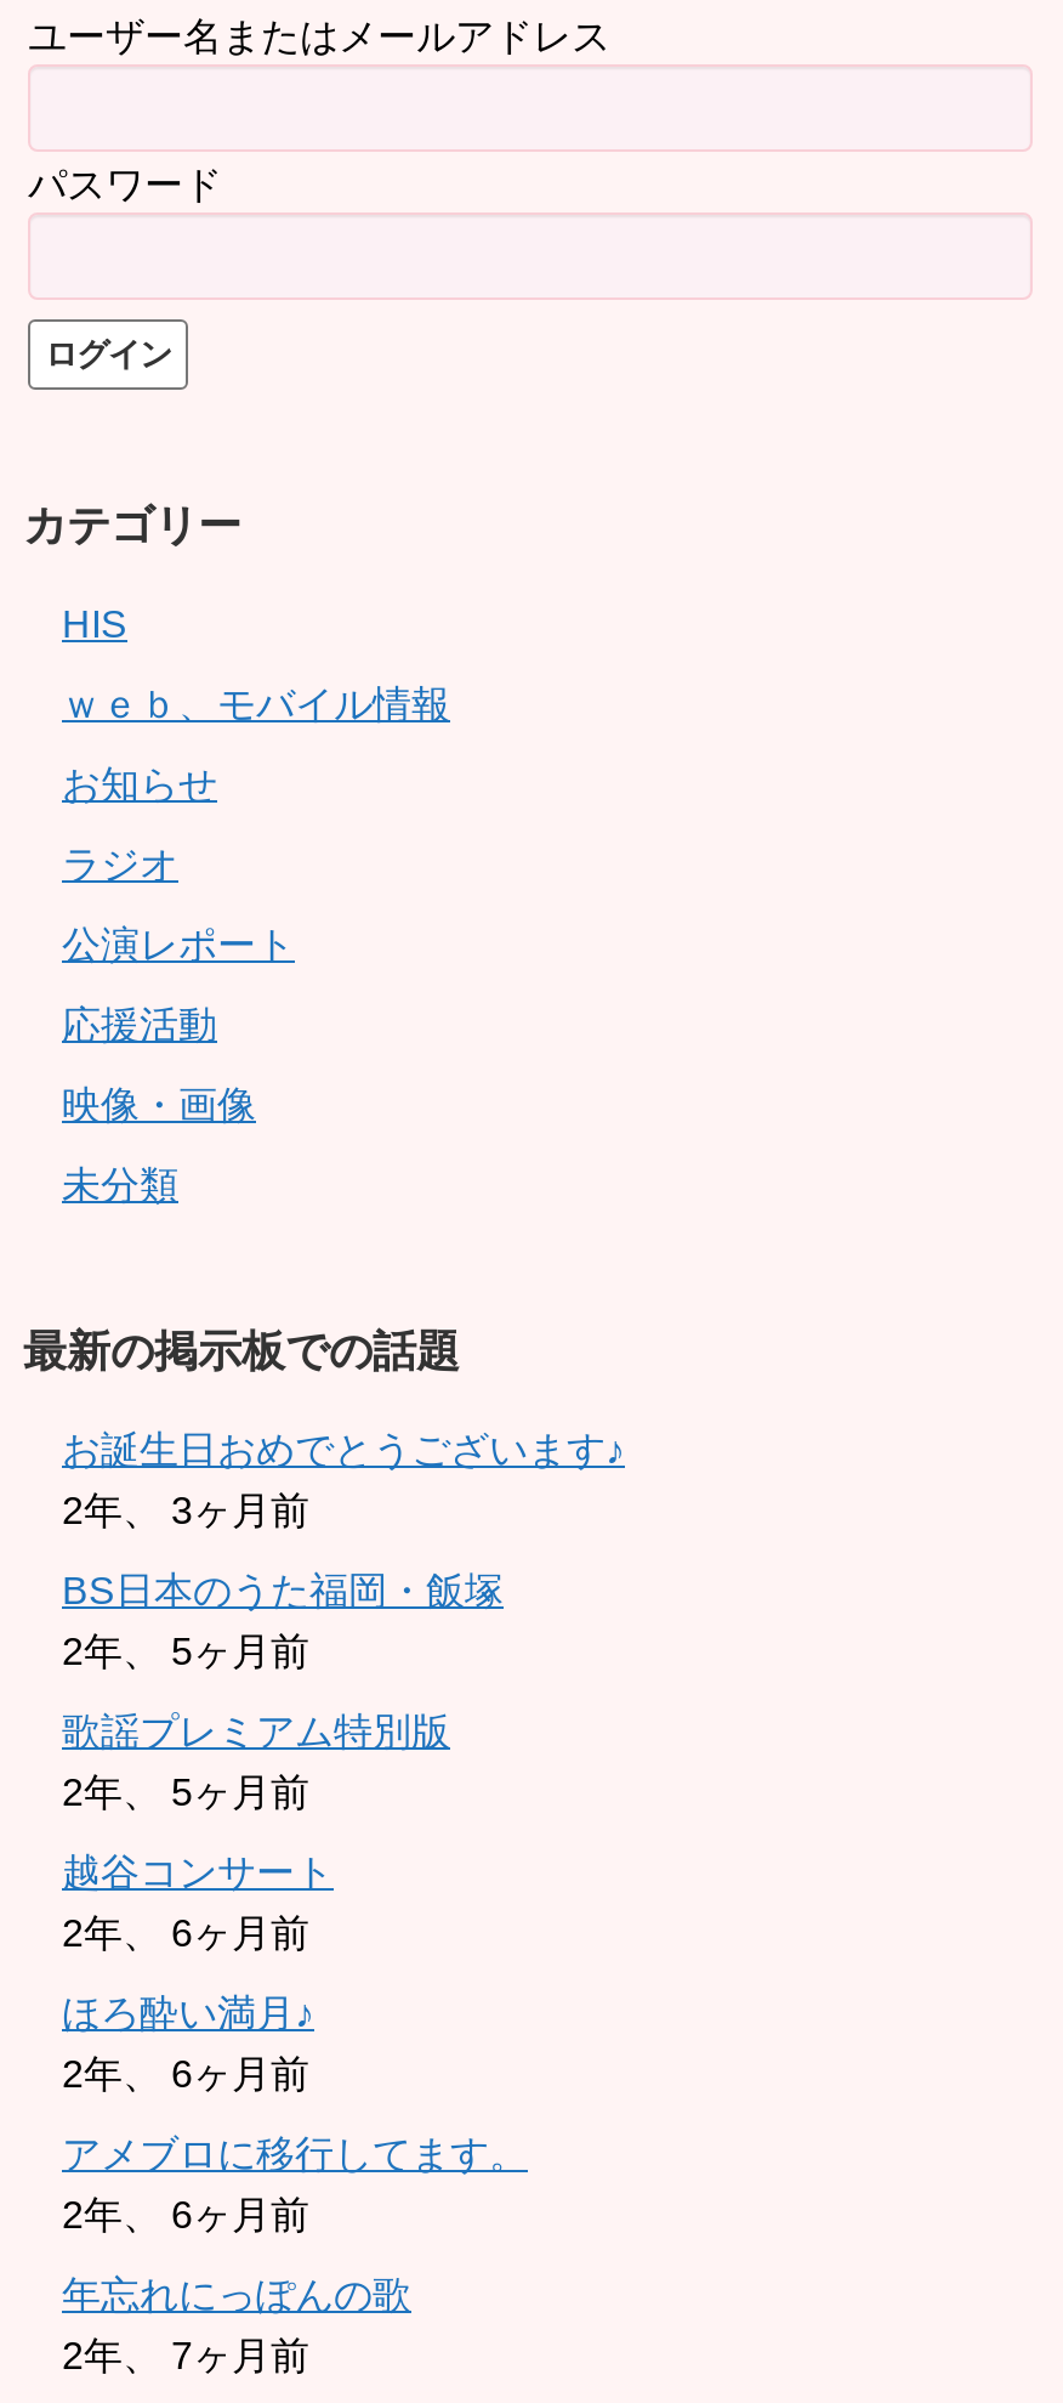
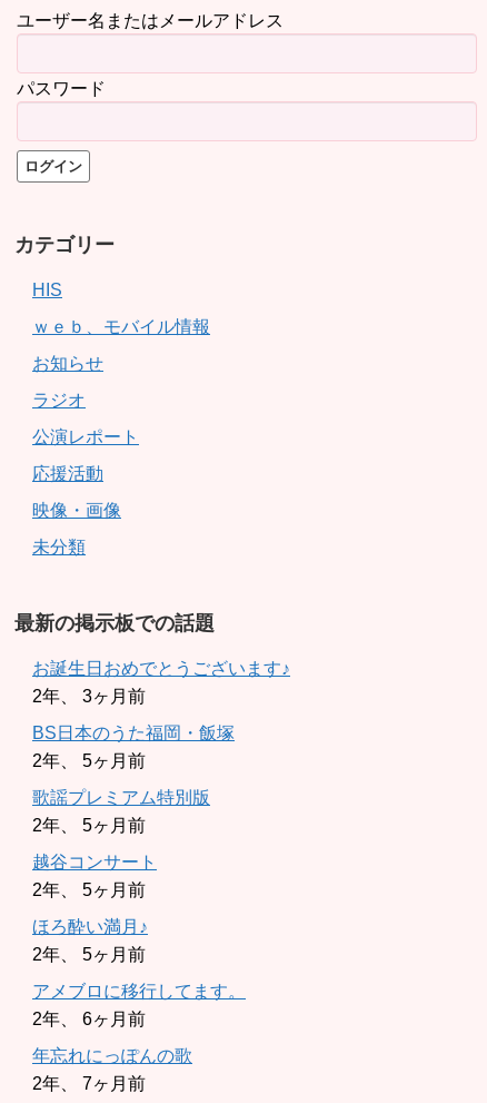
- 2年、 6ヶ月前
+ 2年、 5ヶ月前

- 2年、 6ヶ月前
+ 2年、 5ヶ月前
